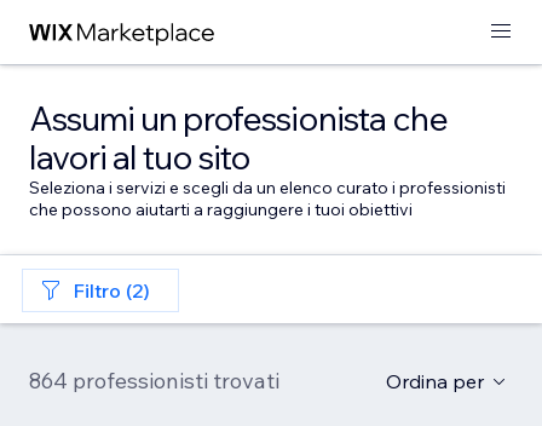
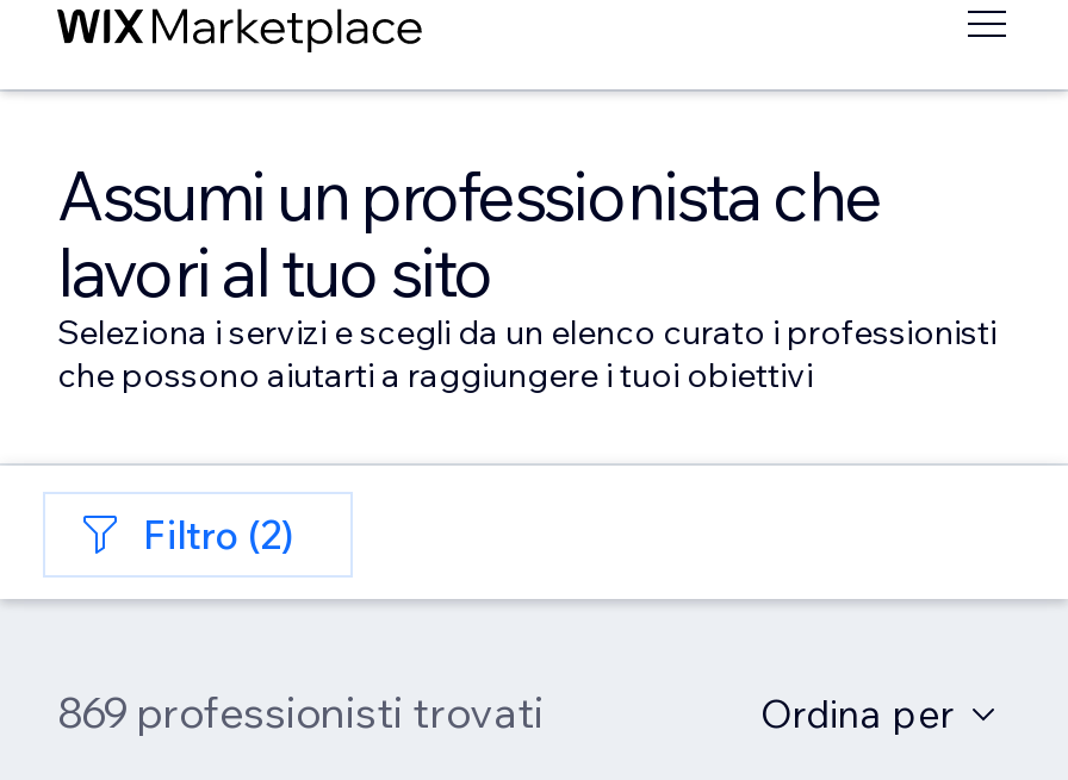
- 864 professionisti trovati
+ 869 professionisti trovati
